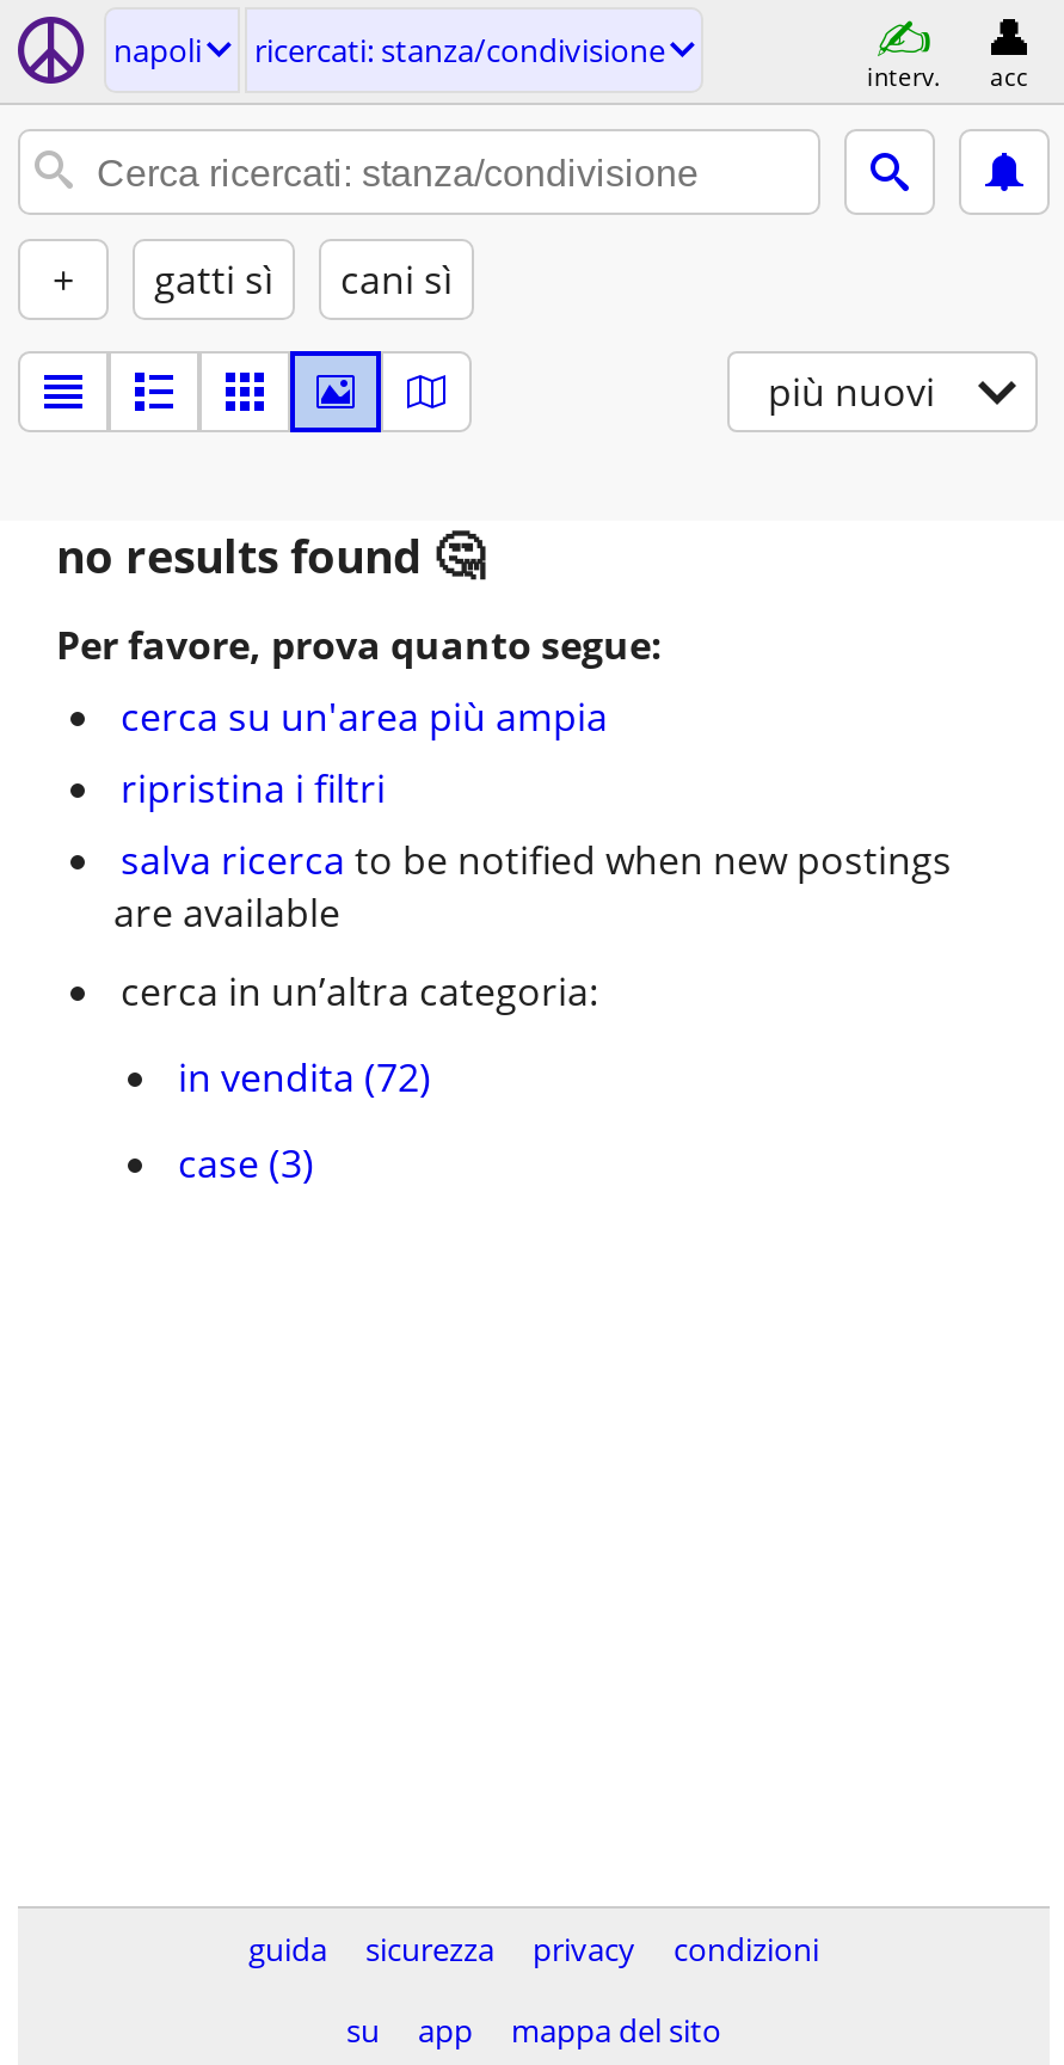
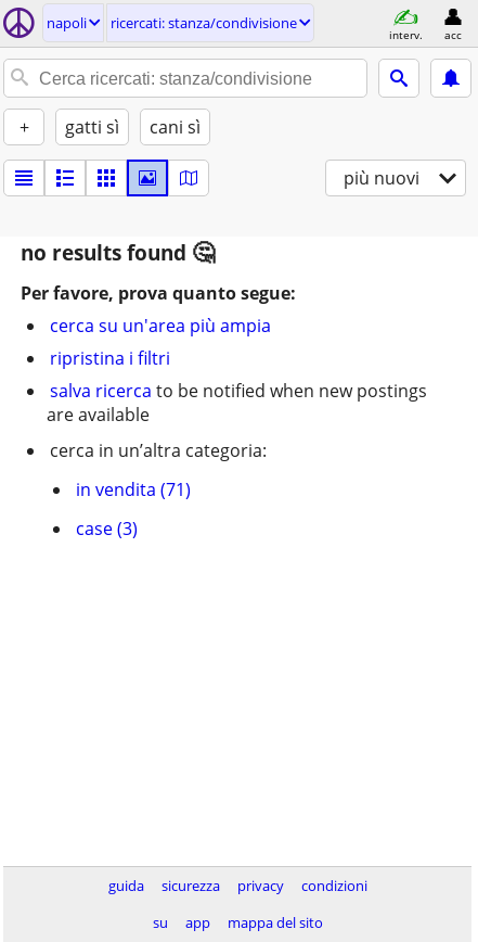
- in vendita (72)
+ in vendita (71)
